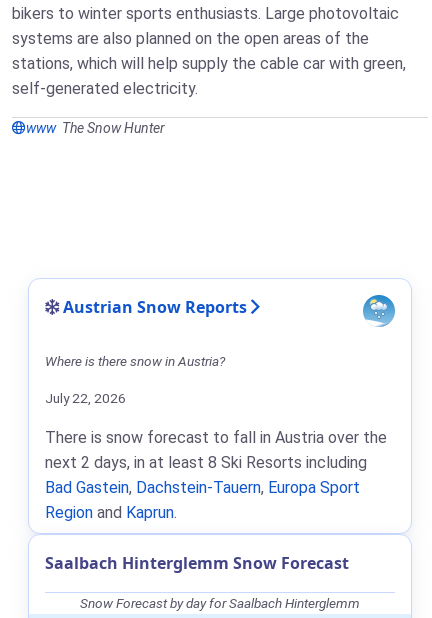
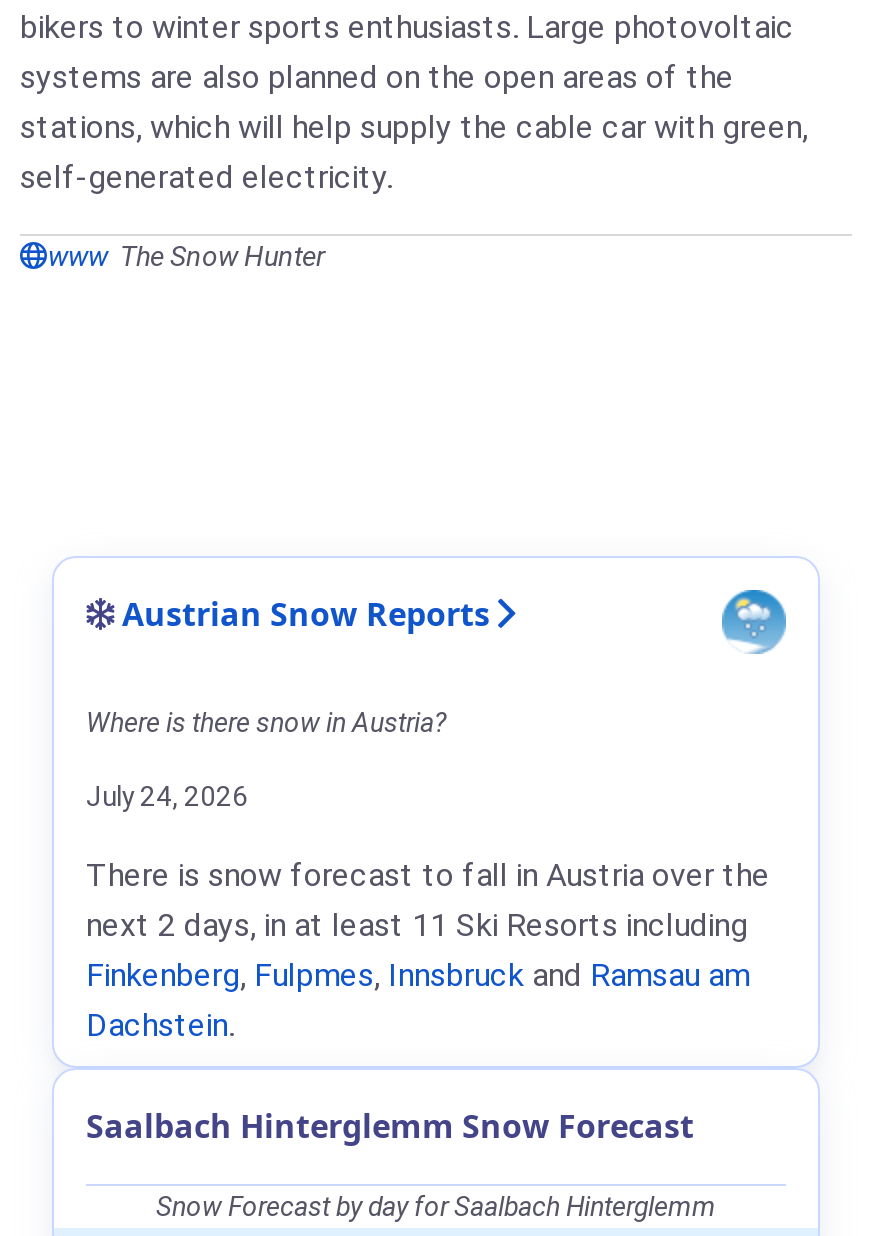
- July 22, 2026
+ July 24, 2026

- next 2 days, in at least 8 Ski Resorts including
- Bad Gastein, Dachstein-Tauern, Europa Sport
- Region and Kaprun.
+ next 2 days, in at least 11 Ski Resorts including
+ Finkenberg, Fulpmes, Innsbruck and Ramsau am
+ Dachstein.
